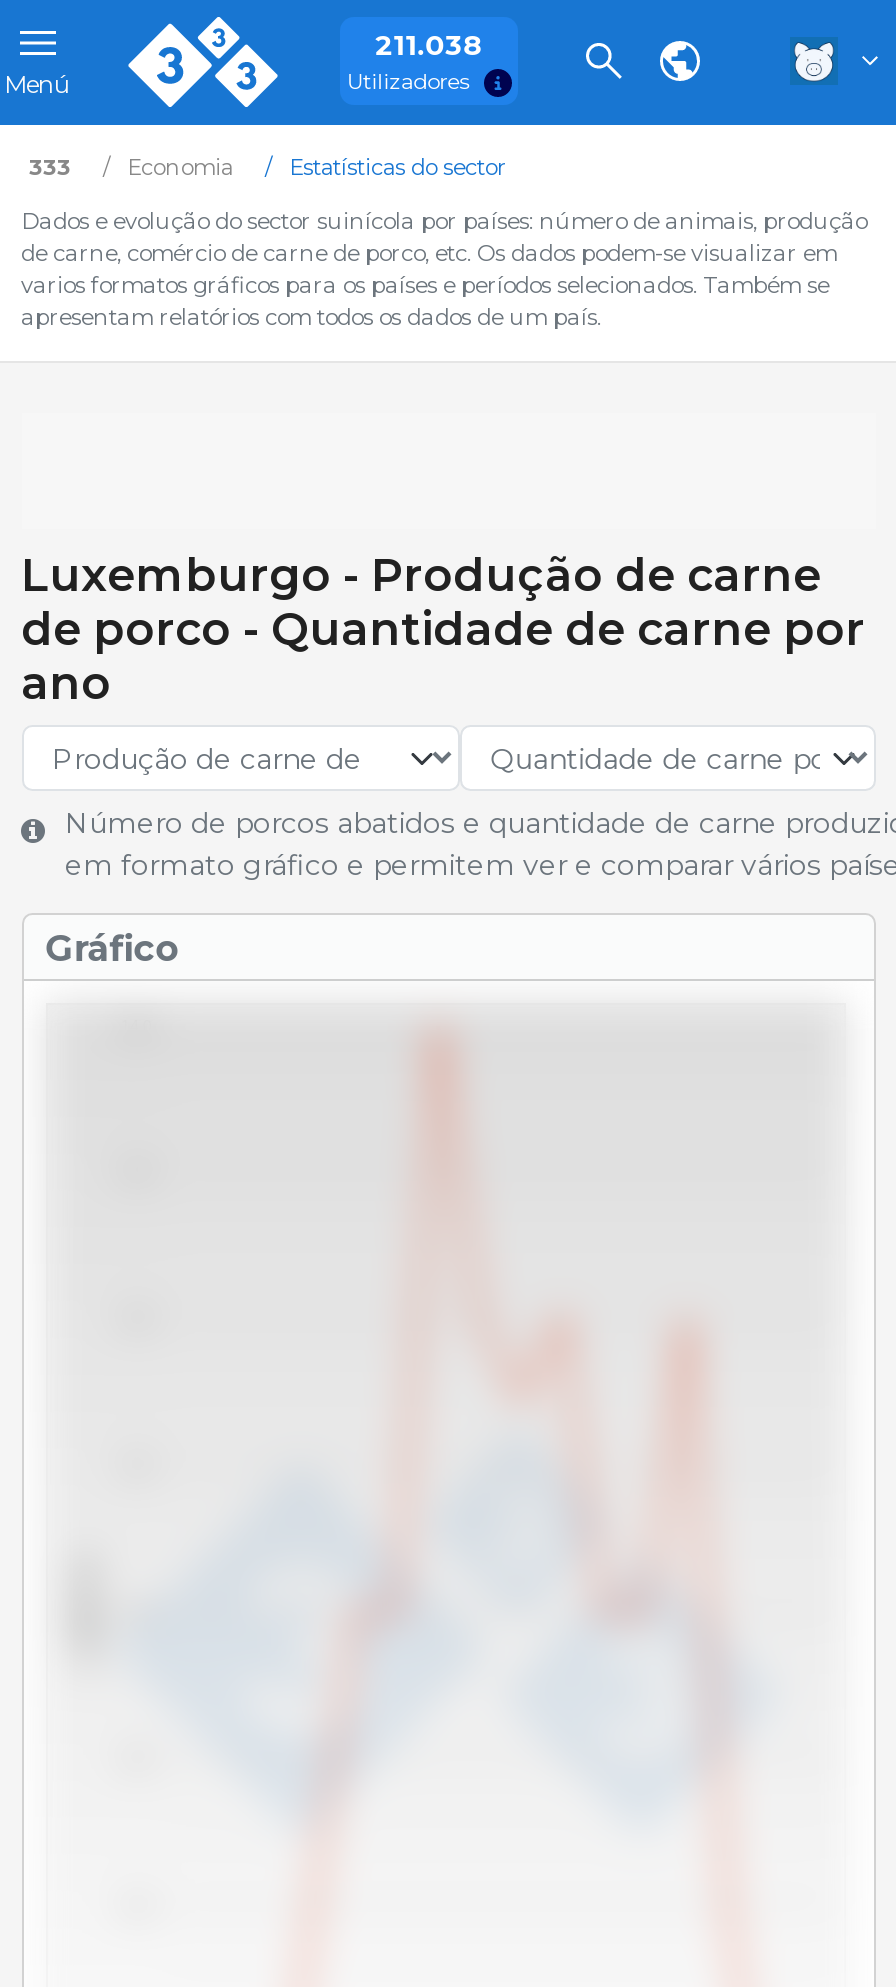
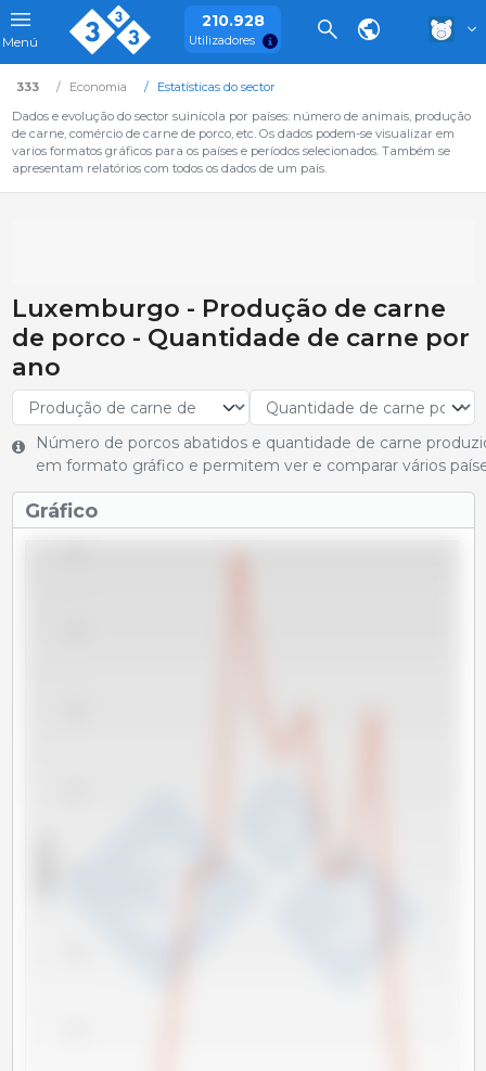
- 211.038
+ 210.928
